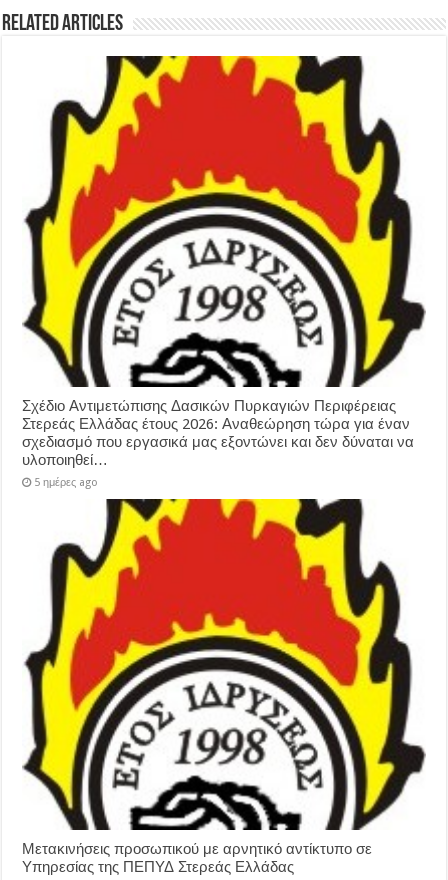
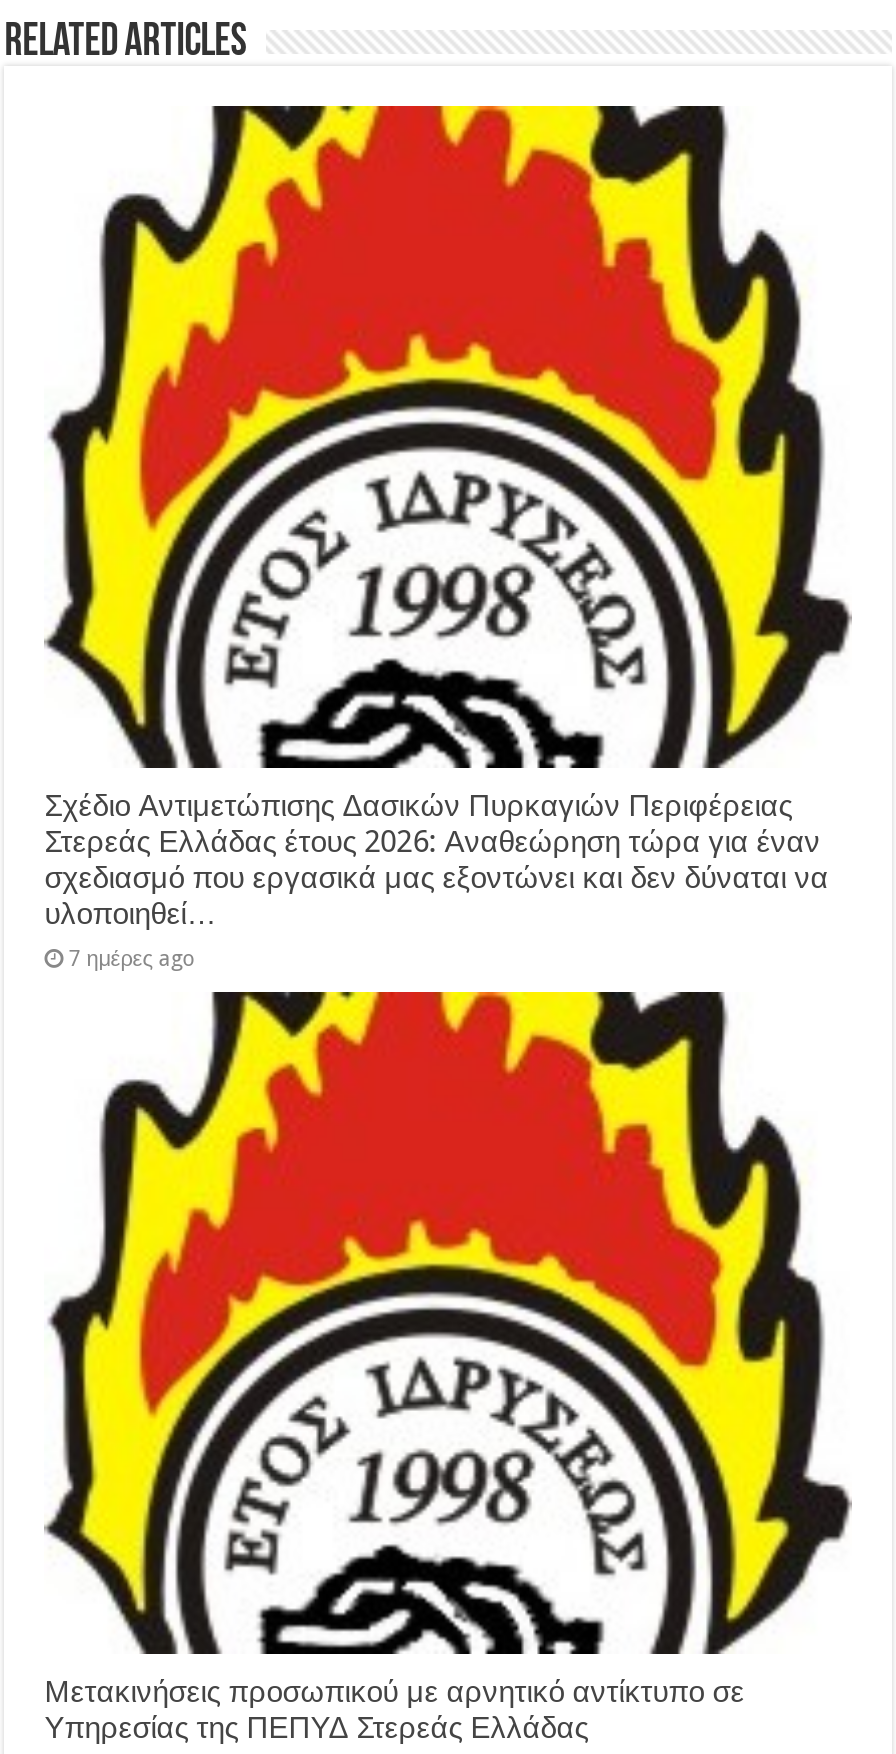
- 5 ημέρες ago
+ 7 ημέρες ago
